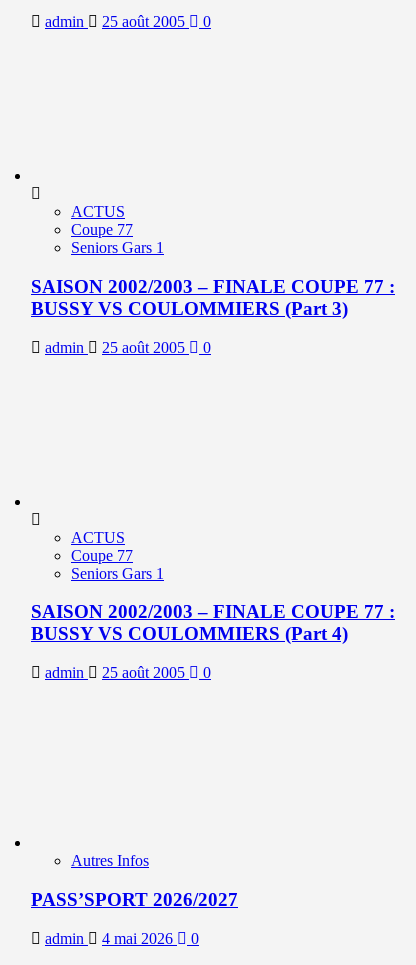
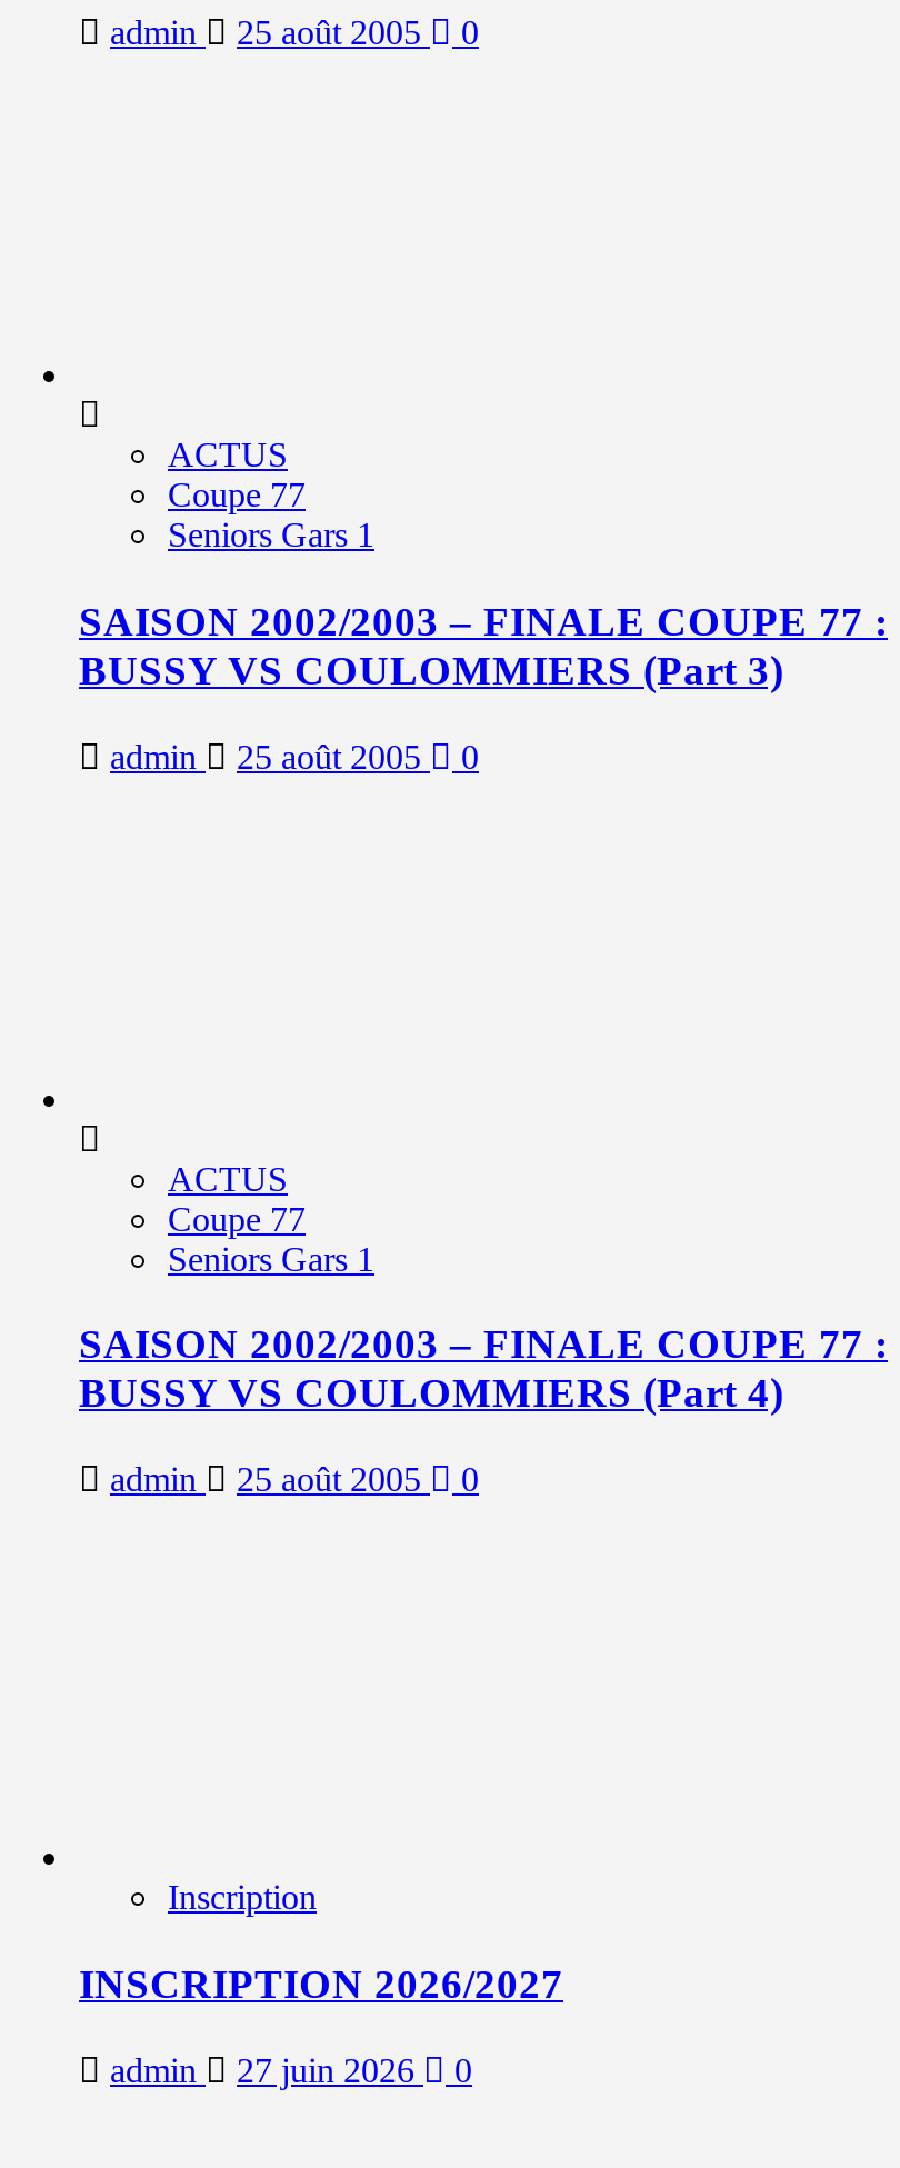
- Autres Infos
+ Inscription

- PASS’SPORT 2026/2027
+ INSCRIPTION 2026/2027

- admin 4 mai 2026 0
+ admin 27 juin 2026 0
